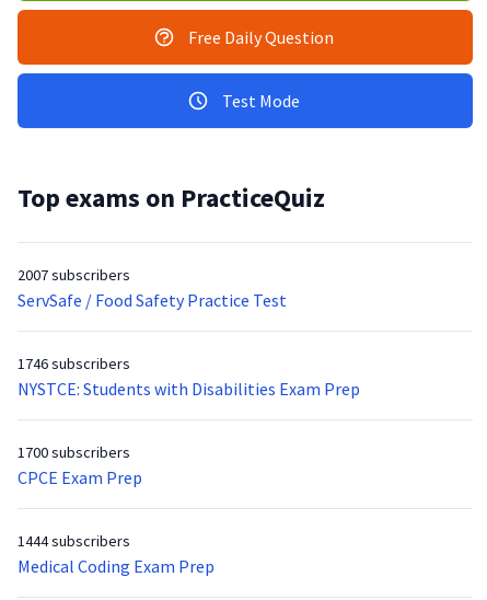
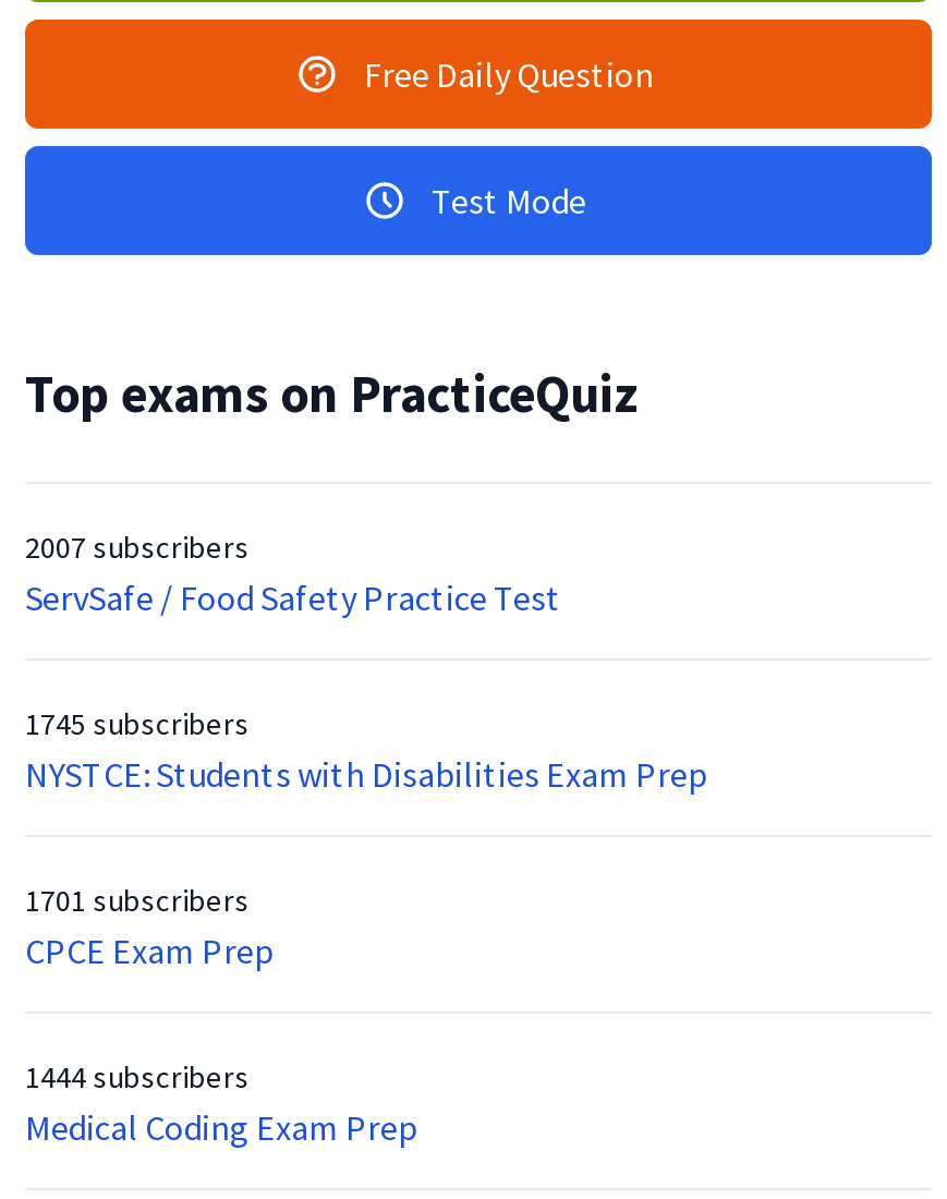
- 1746 subscribers
+ 1745 subscribers

- 1700 subscribers
+ 1701 subscribers
